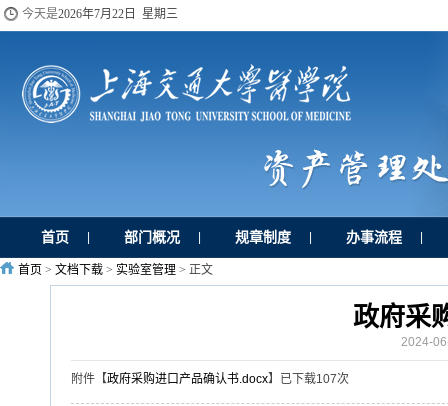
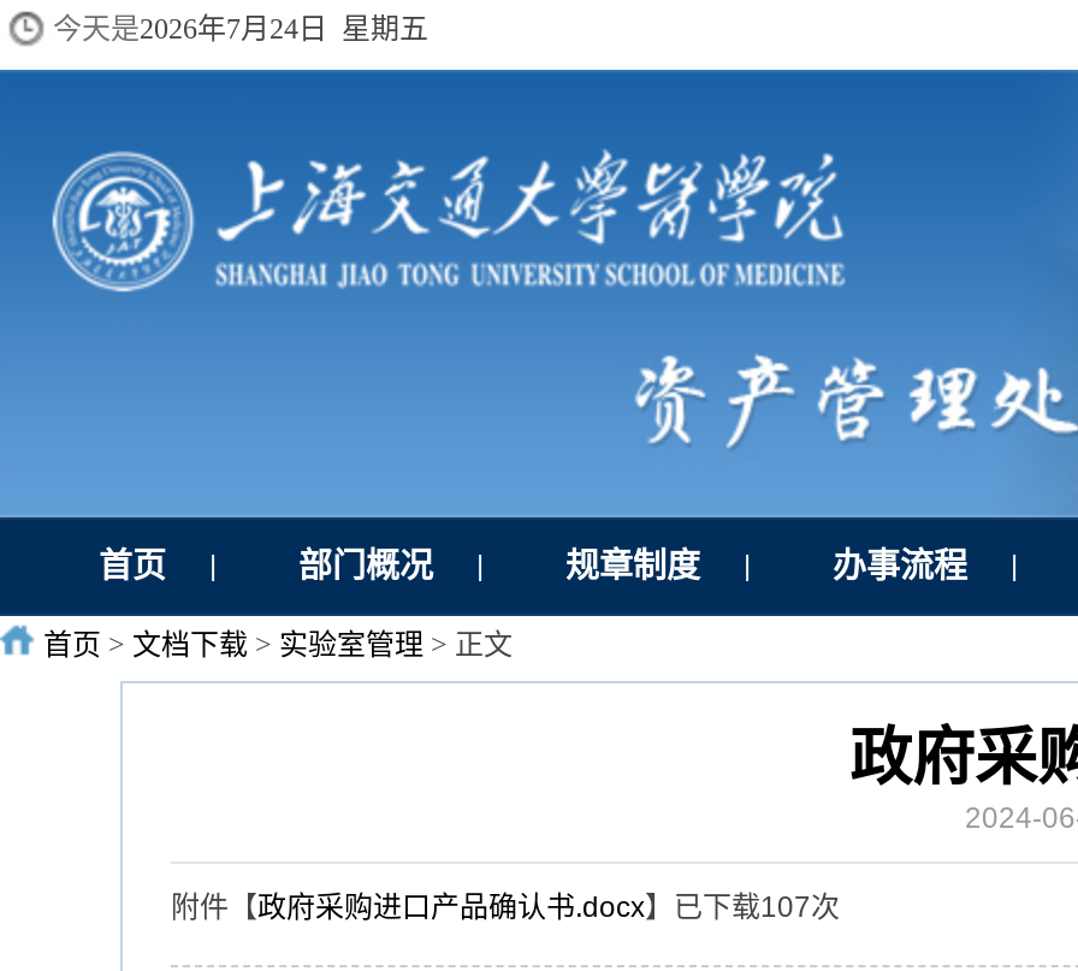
- 今天是2026年7月22日 星期三
+ 今天是2026年7月24日 星期五
